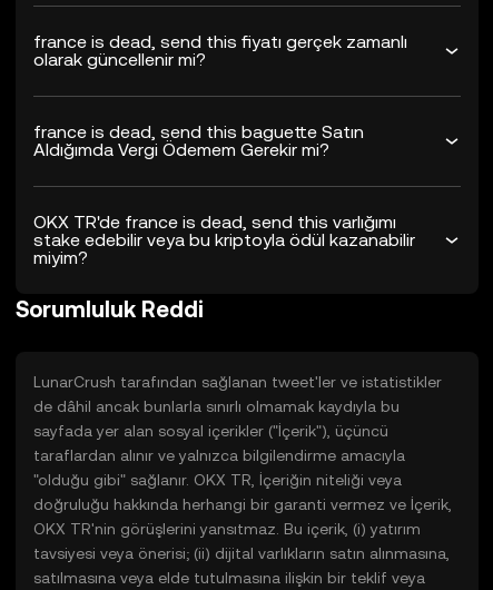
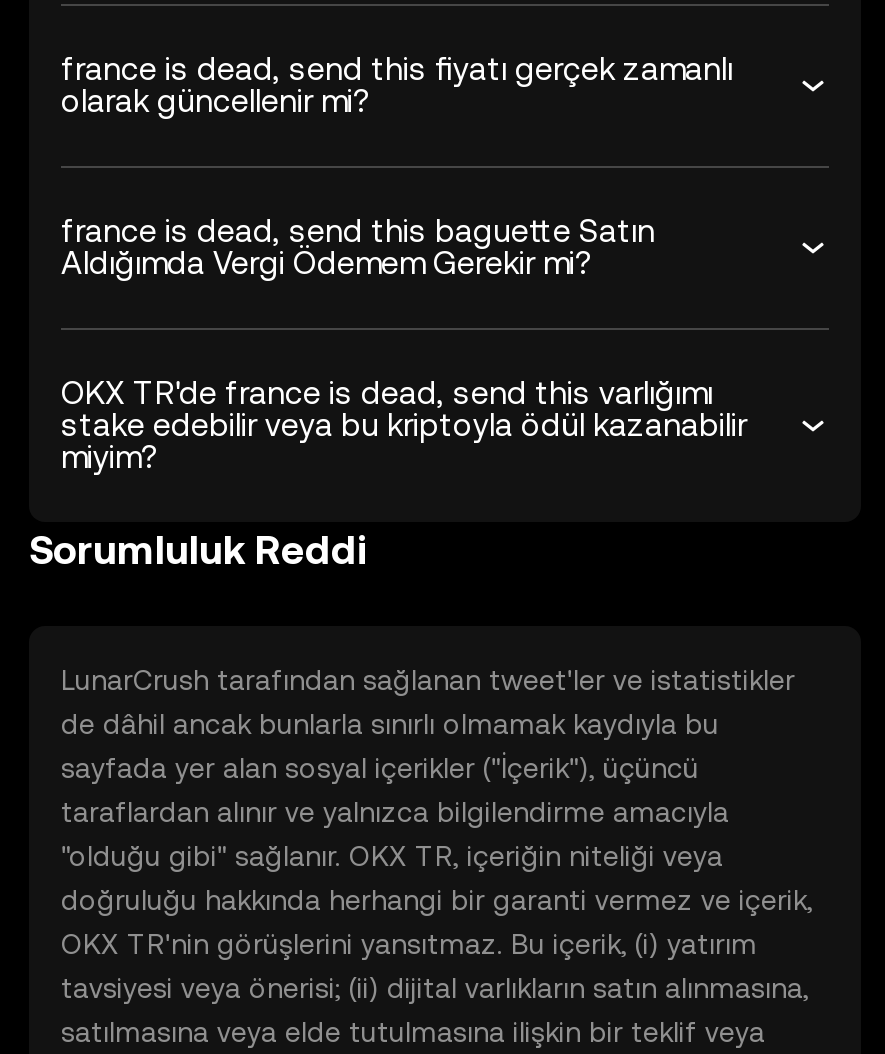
- "olduğu gibi" sağlanır. OKX TR, İçeriğin niteliği veya
+ "olduğu gibi" sağlanır. OKX TR, içeriğin niteliği veya

- doğruluğu hakkında herhangi bir garanti vermez ve İçerik,
+ doğruluğu hakkında herhangi bir garanti vermez ve içerik,
